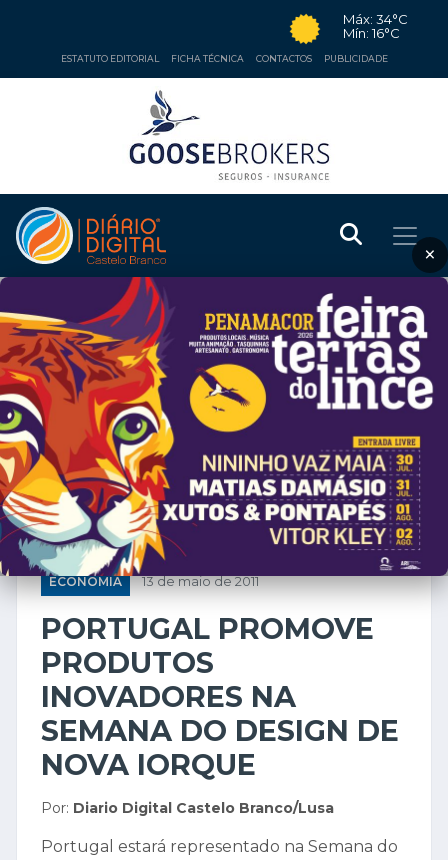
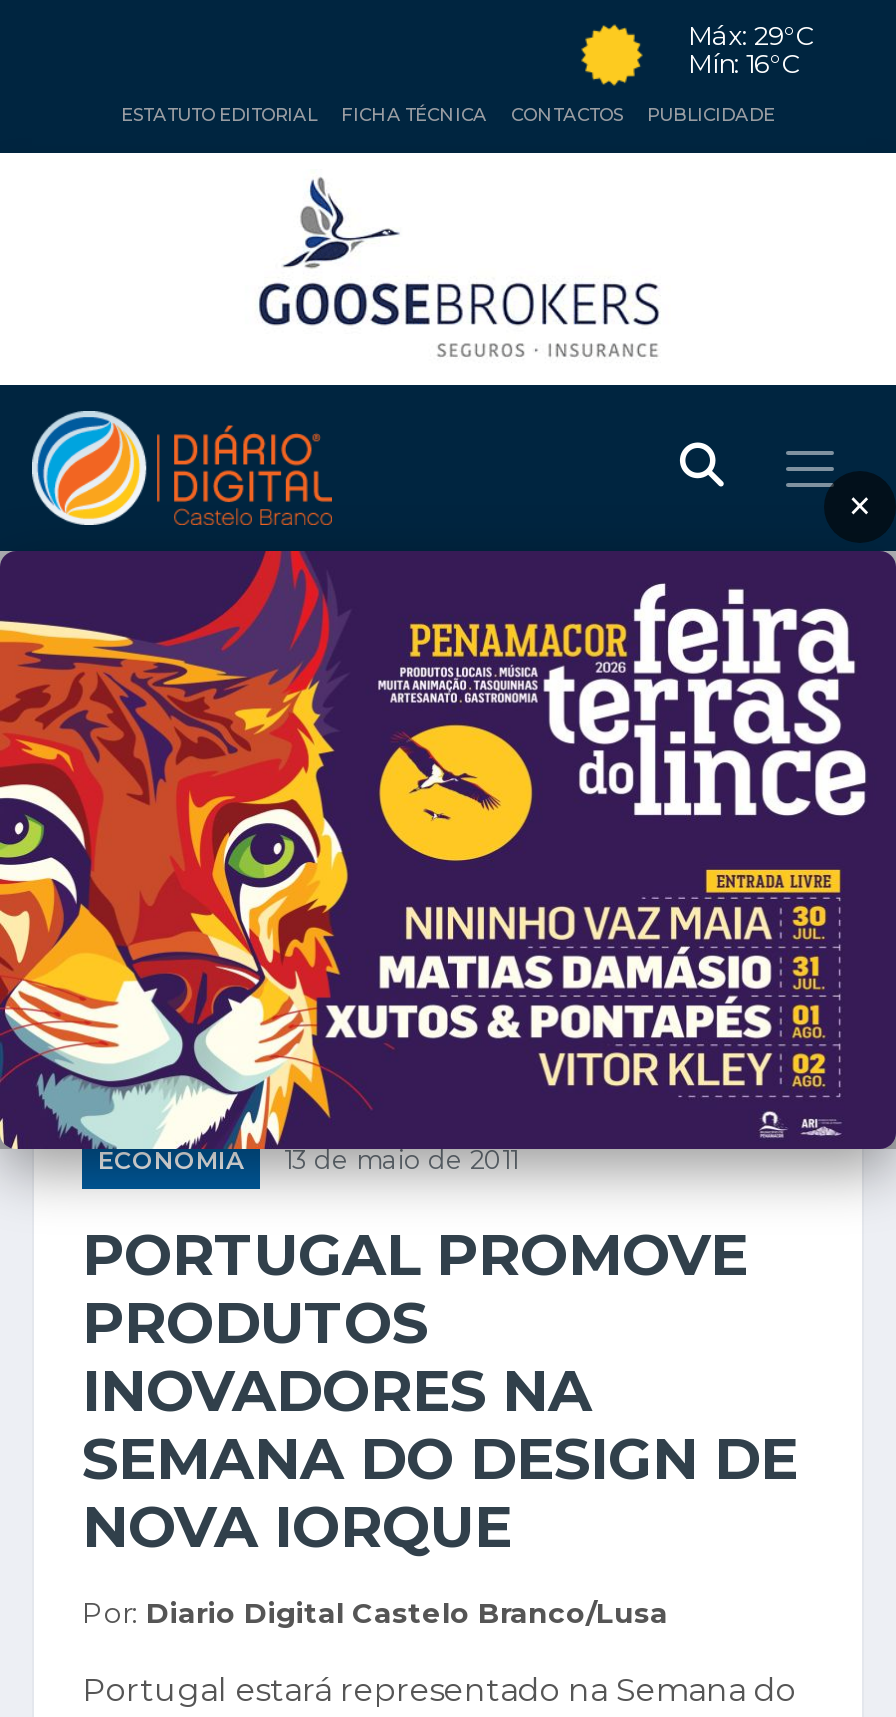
- Máx: 34°C
+ Máx: 29°C
